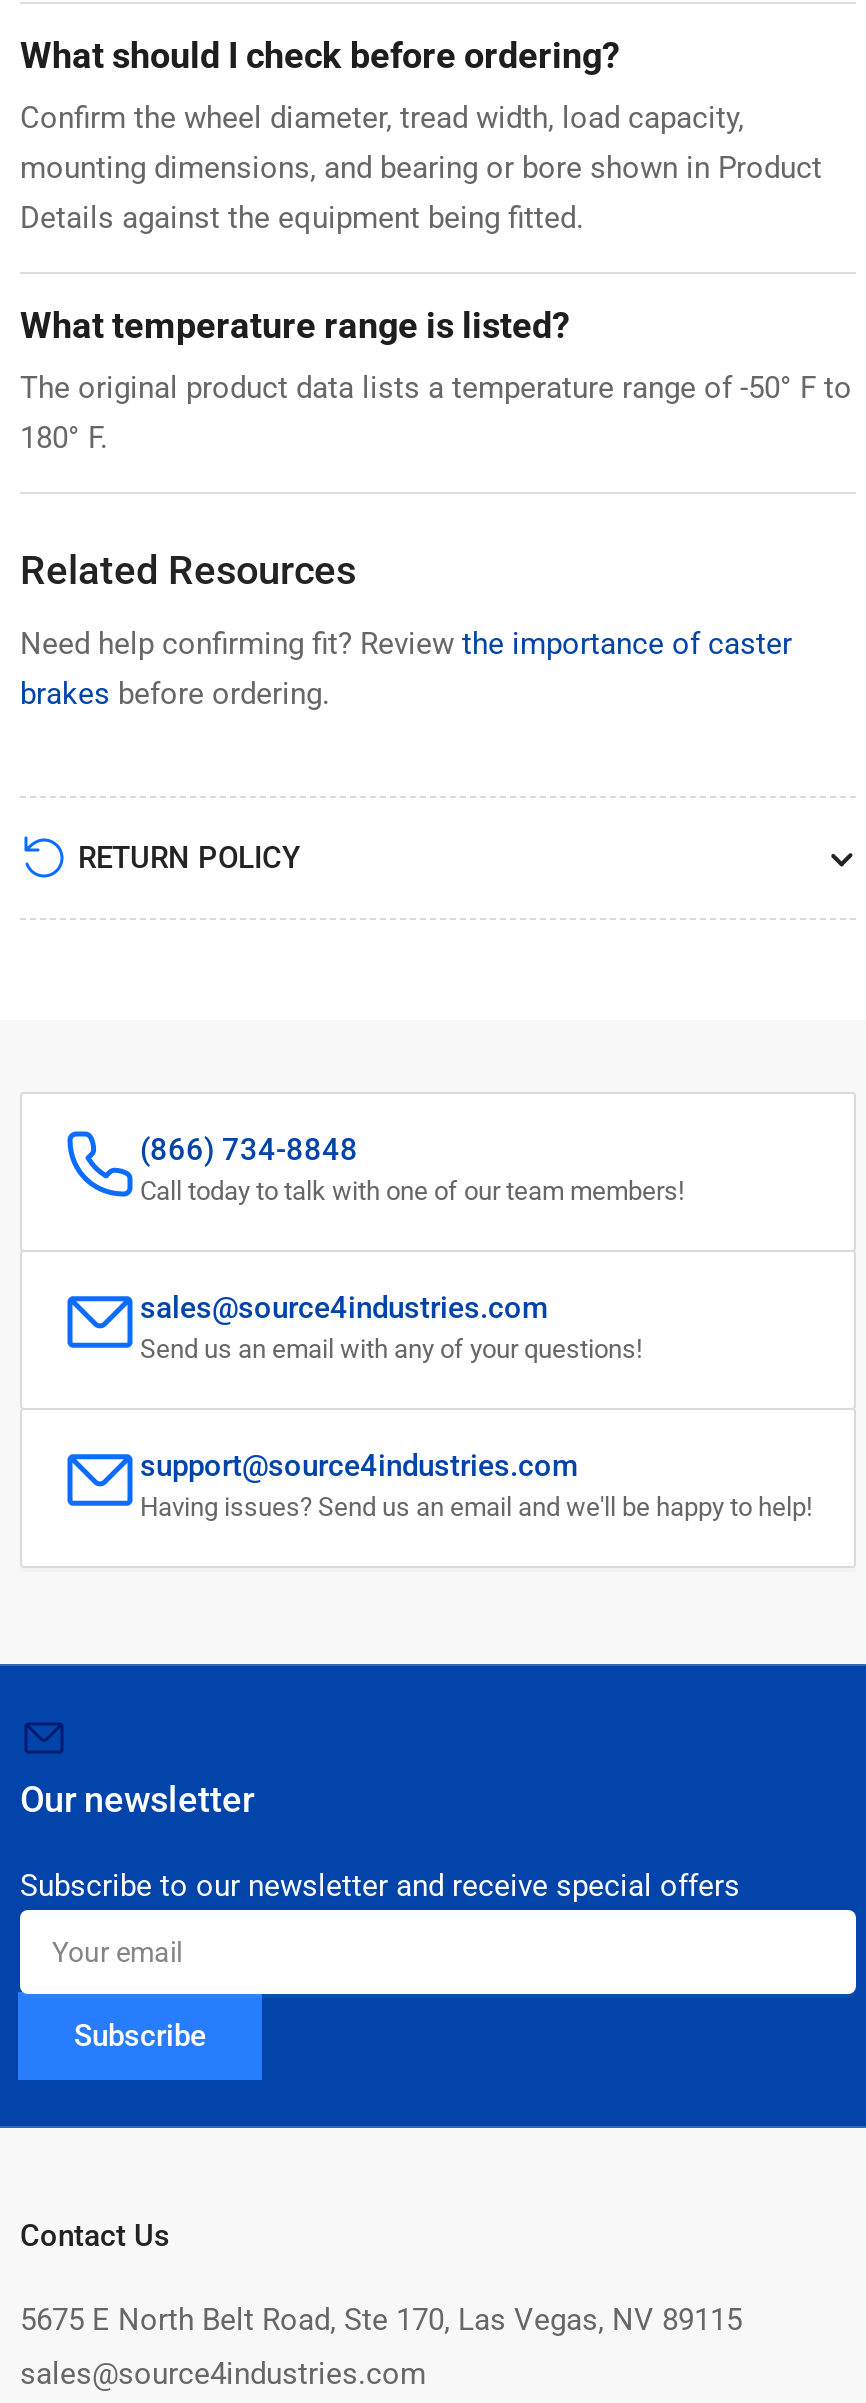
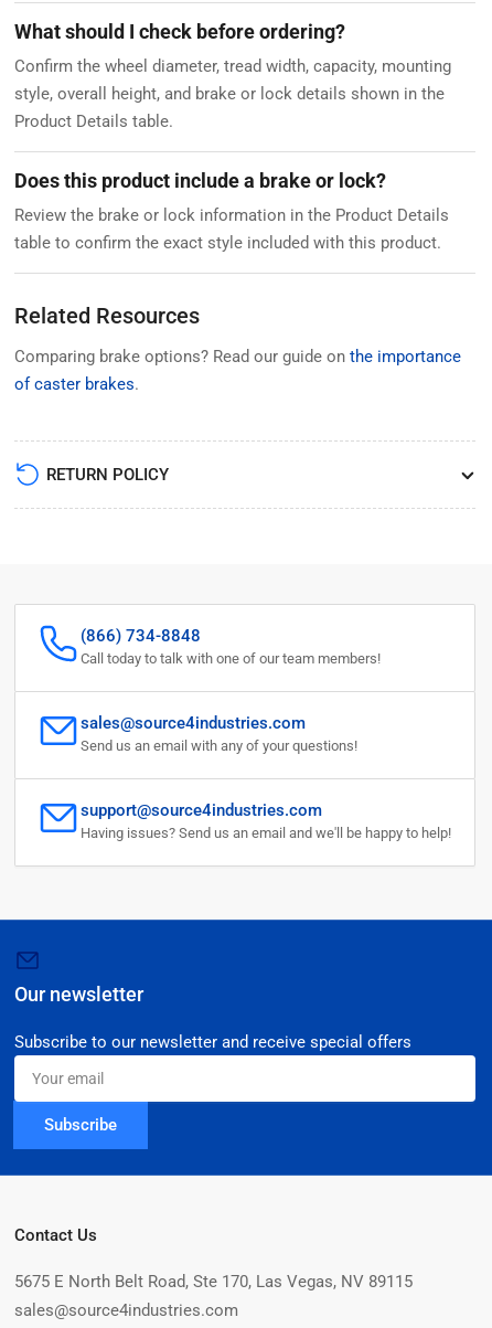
- Confirm the wheel diameter, tread width, load capacity,
- mounting dimensions, and bearing or bore shown in Product
- Details against the equipment being fitted.
+ Confirm the wheel diameter, tread width, capacity, mounting
+ style, overall height, and brake or lock details shown in the
+ Product Details table.

- What temperature range is listed?
+ Does this product include a brake or lock?

- The original product data lists a temperature range of -50° F to
- 180° F.
+ Review the brake or lock information in the Product Details
+ table to confirm the exact style included with this product.

- Need help confirming fit? Review the importance of caster
- brakes before ordering.
+ Comparing brake options? Read our guide on the importance
+ of caster brakes.
